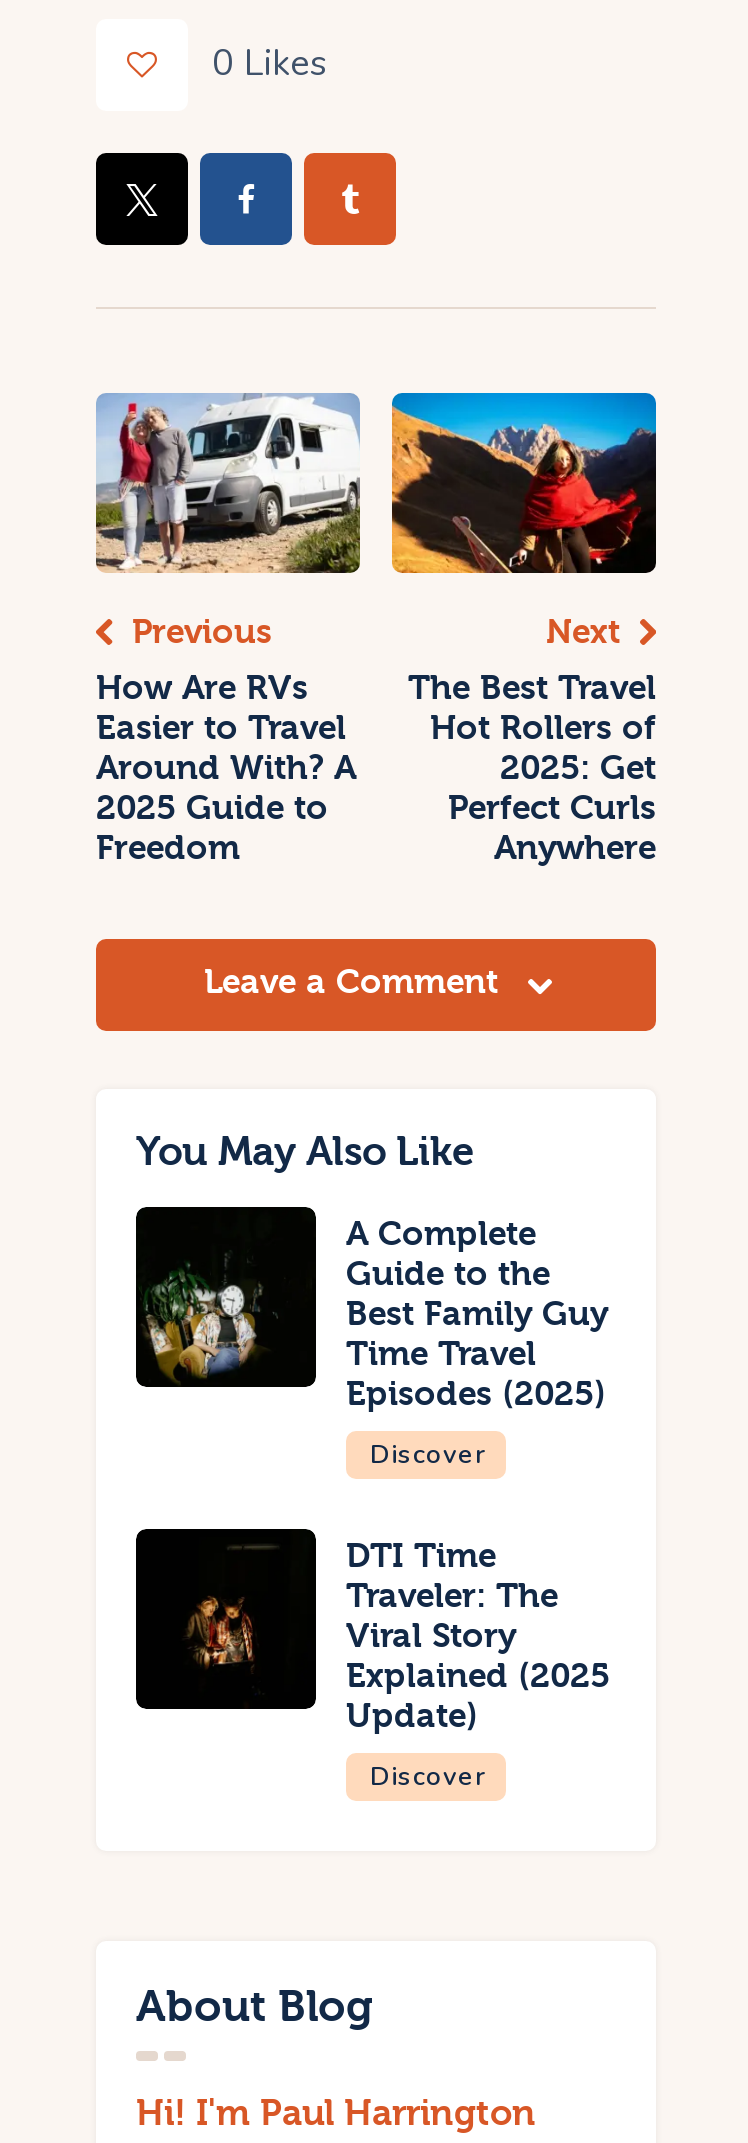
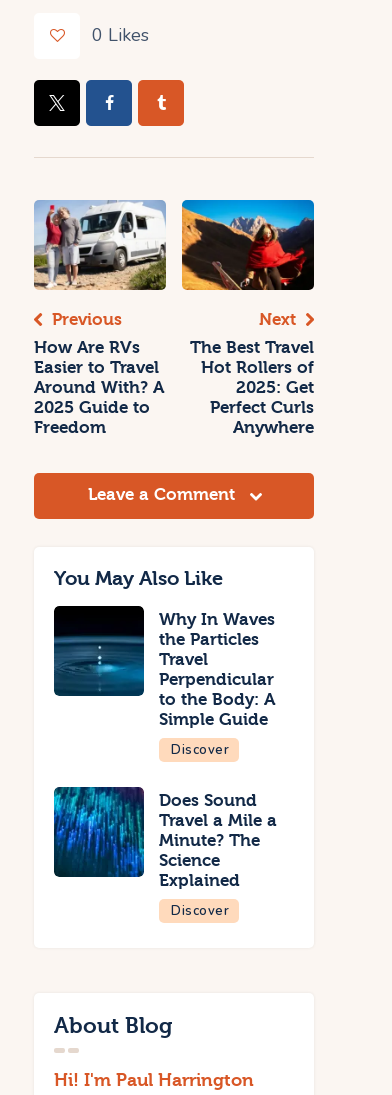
- [image]
- A Complete
- Guide to the
- Best Family Guy
- Time Travel
- Episodes (2025)
+ [image]
+ Why In Waves
+ the Particles
+ Travel
+ Perpendicular
+ to the Body: A
+ Simple Guide

- [image]
- DTI Time
- Traveler: The
- Viral Story
- Explained (2025
- Update)
+ [image]
+ Does Sound
+ Travel a Mile a
+ Minute? The
+ Science
+ Explained
